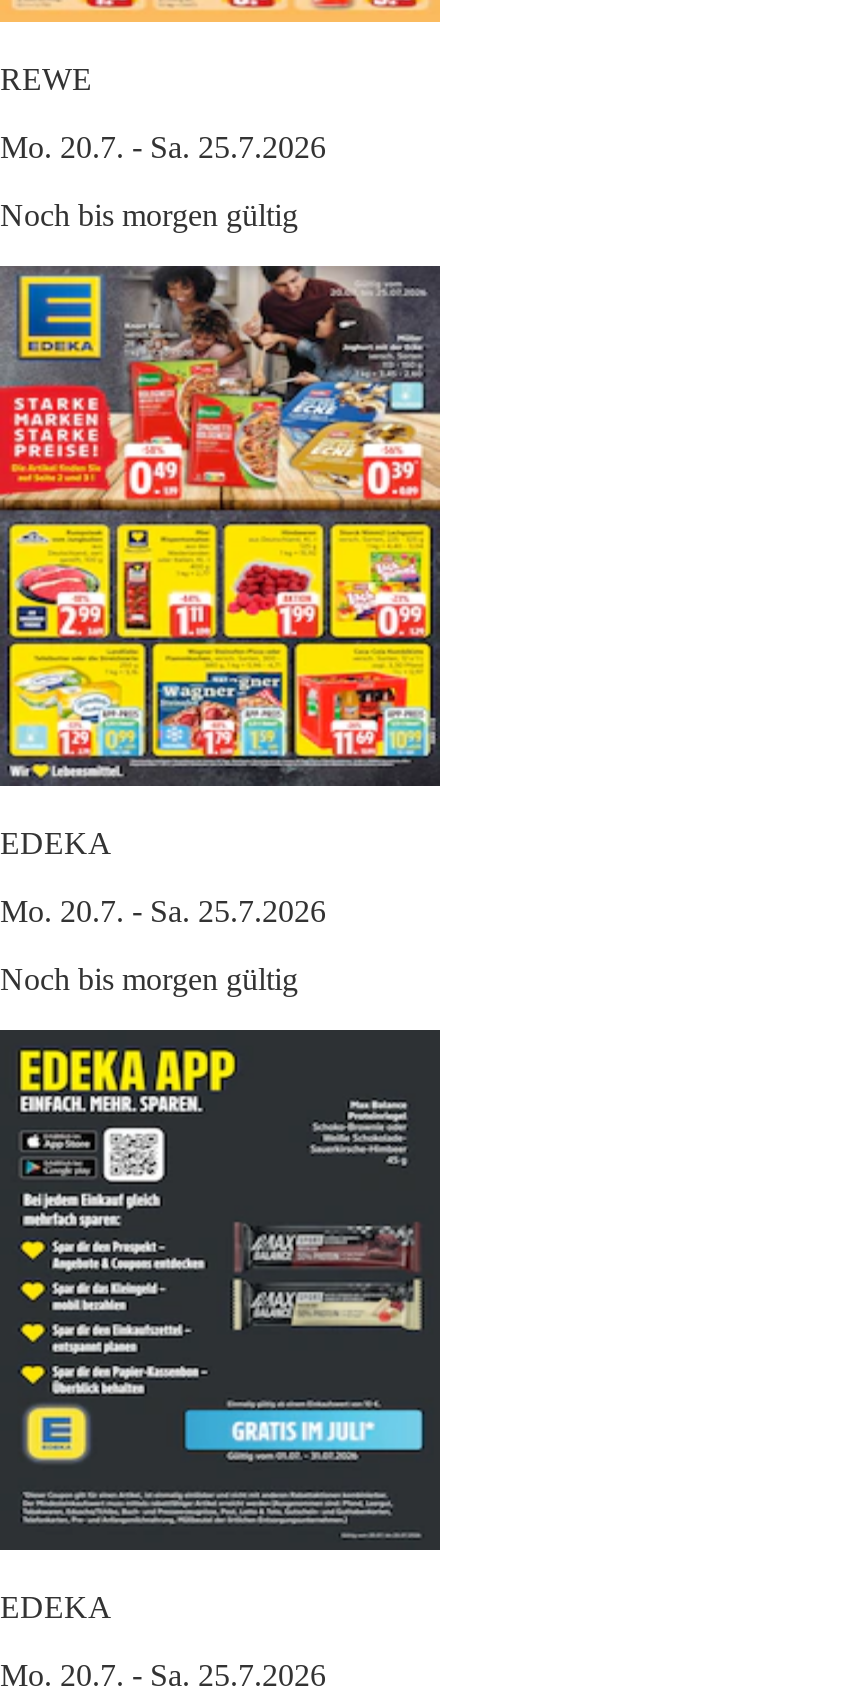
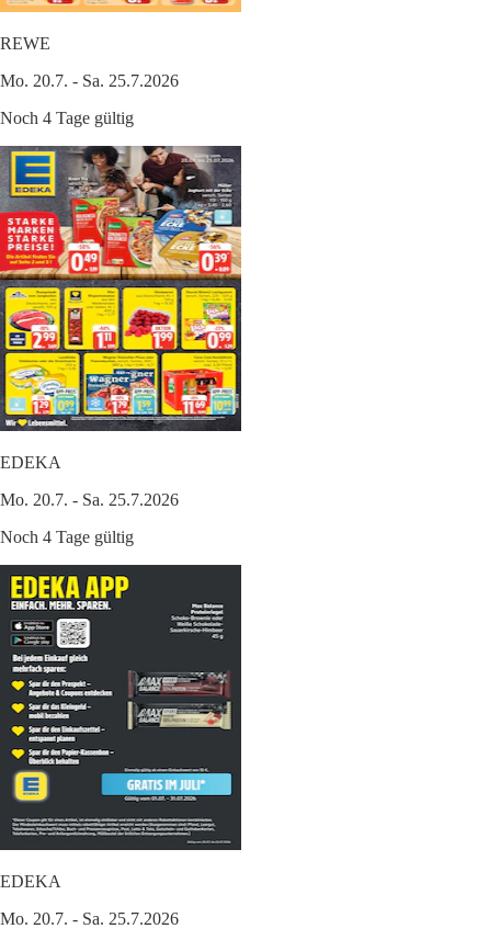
- Noch bis morgen gültig
+ Noch 4 Tage gültig

- Noch bis morgen gültig
+ Noch 4 Tage gültig
